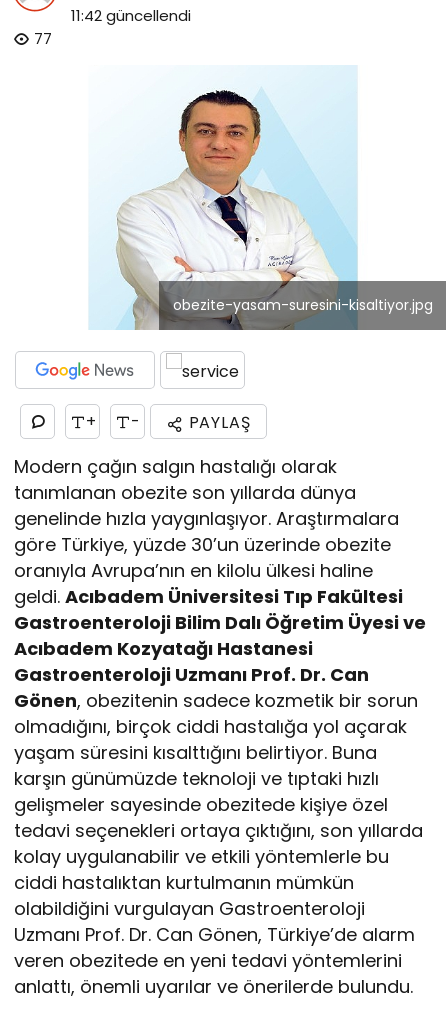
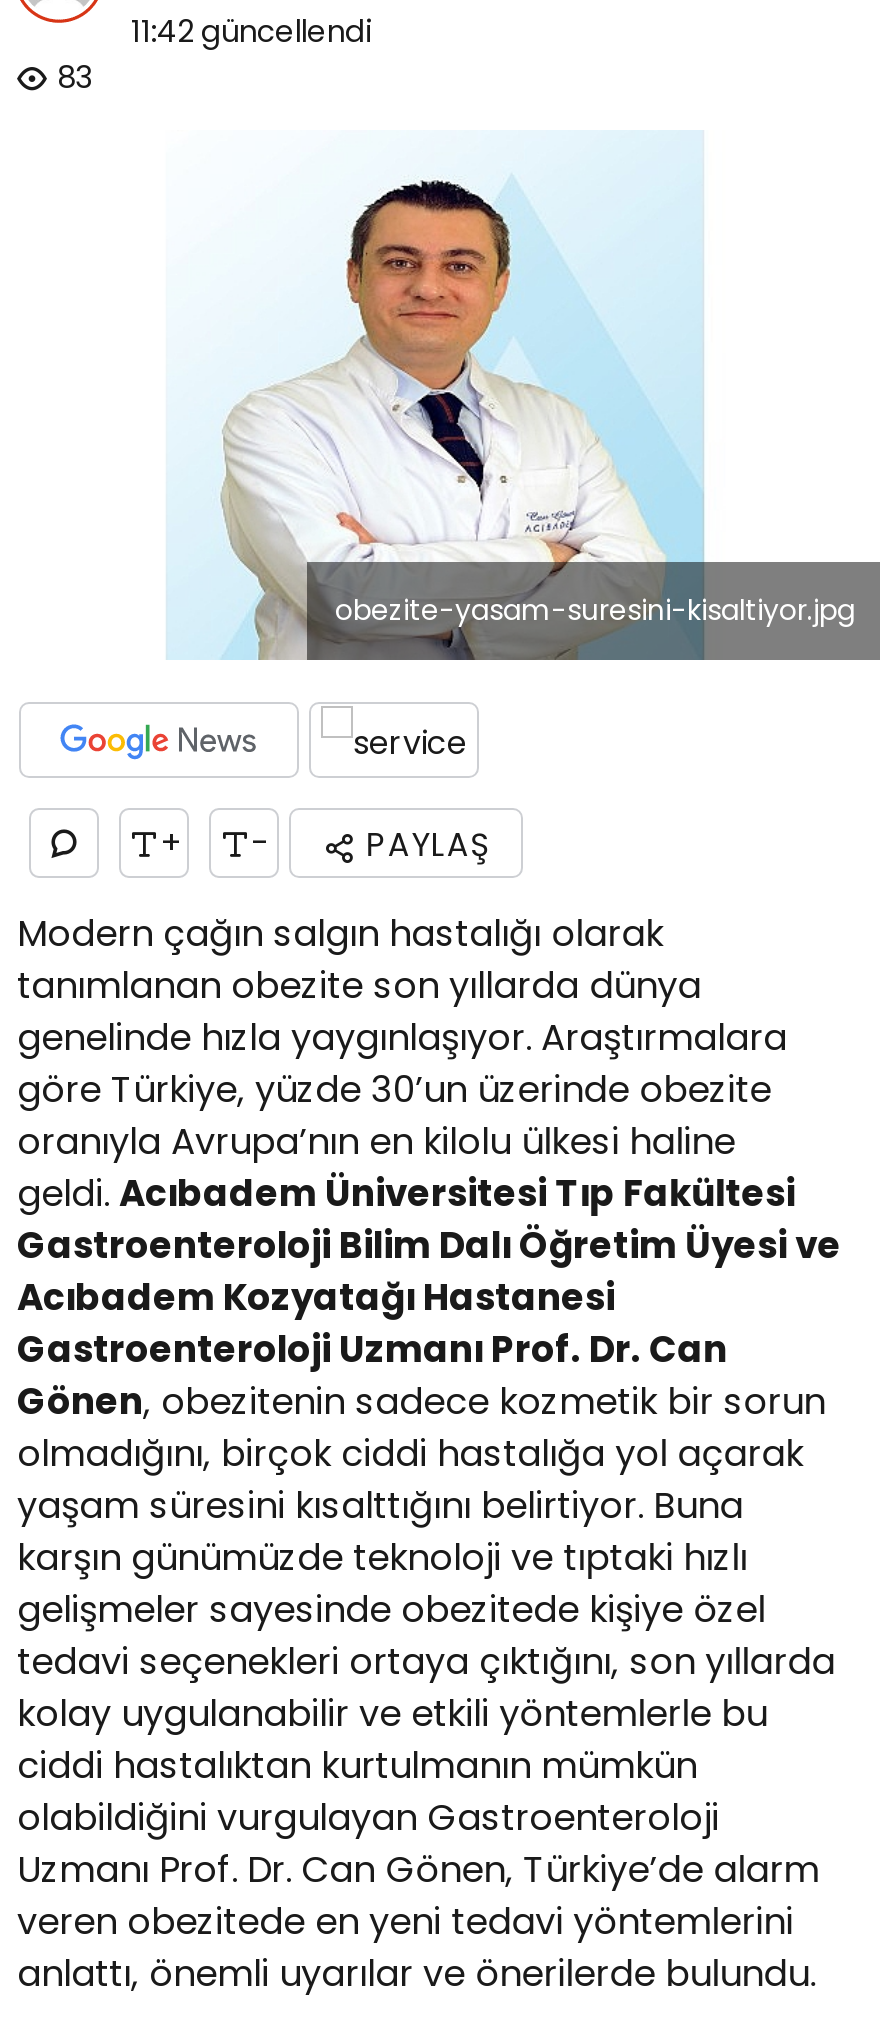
- 77
+ 83
